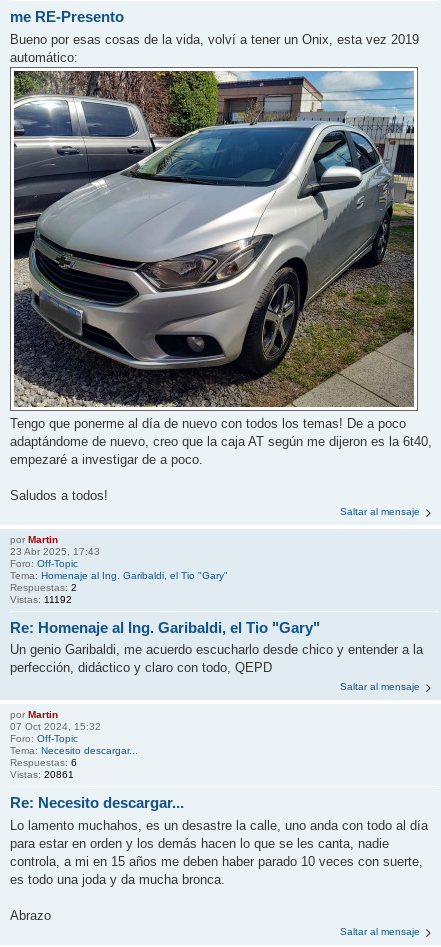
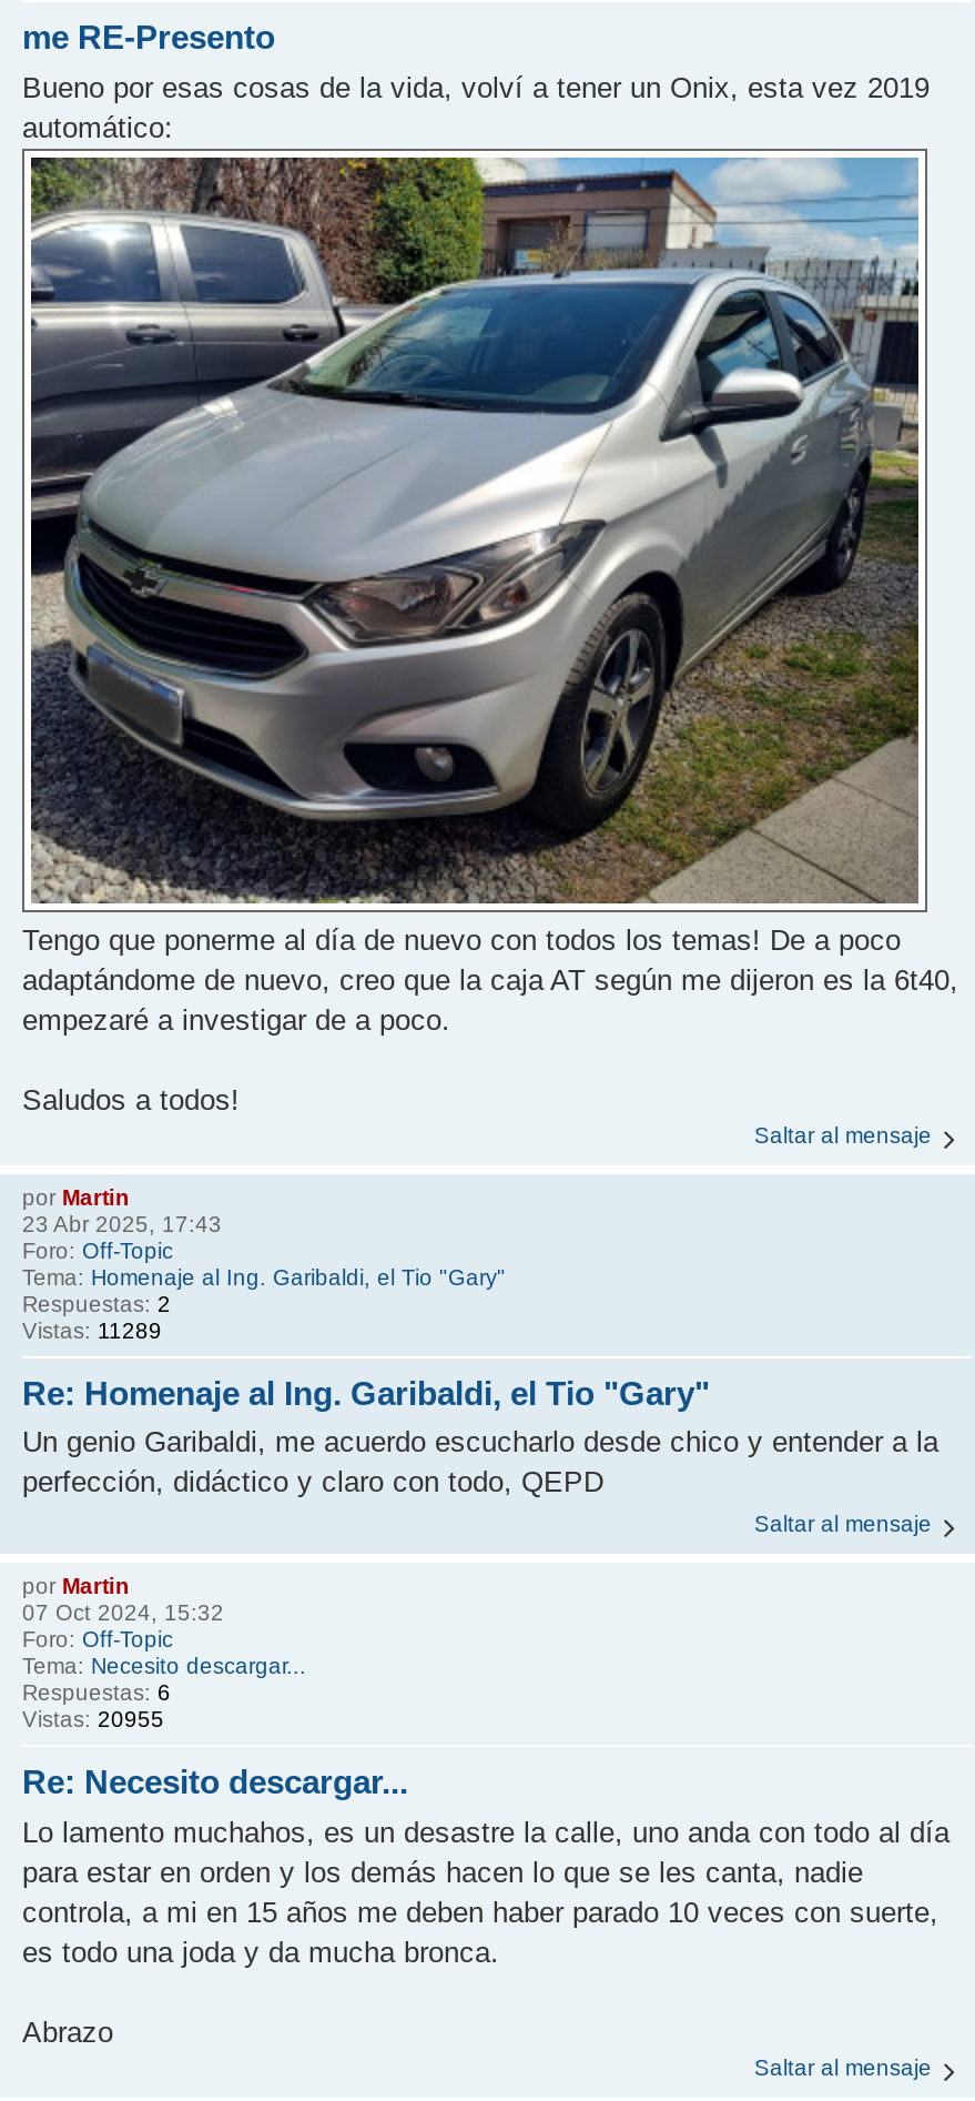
- Vistas: 11192
+ Vistas: 11289

- Vistas: 20861
+ Vistas: 20955
